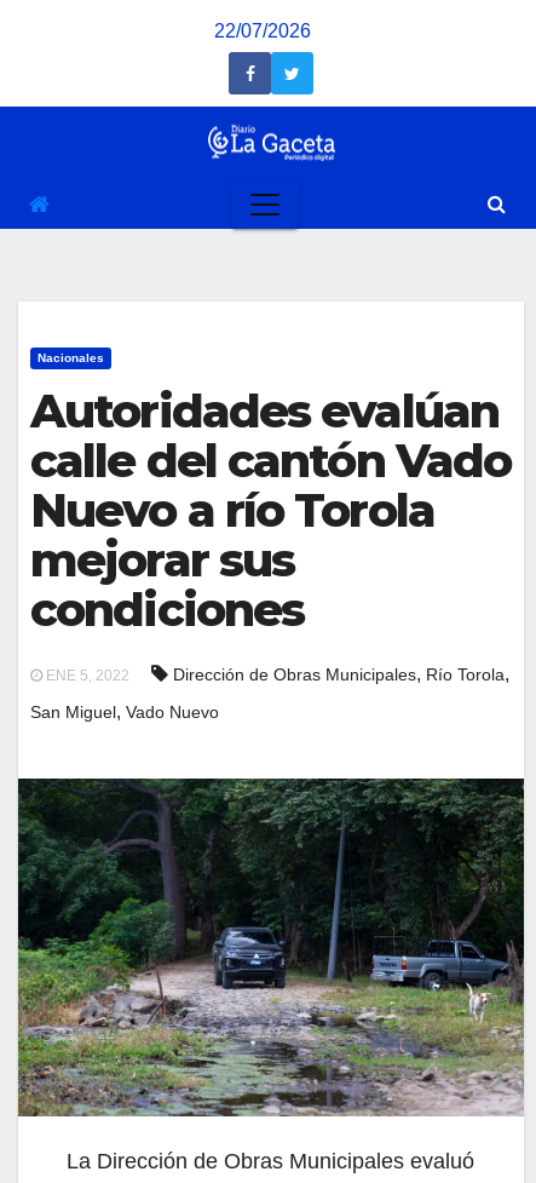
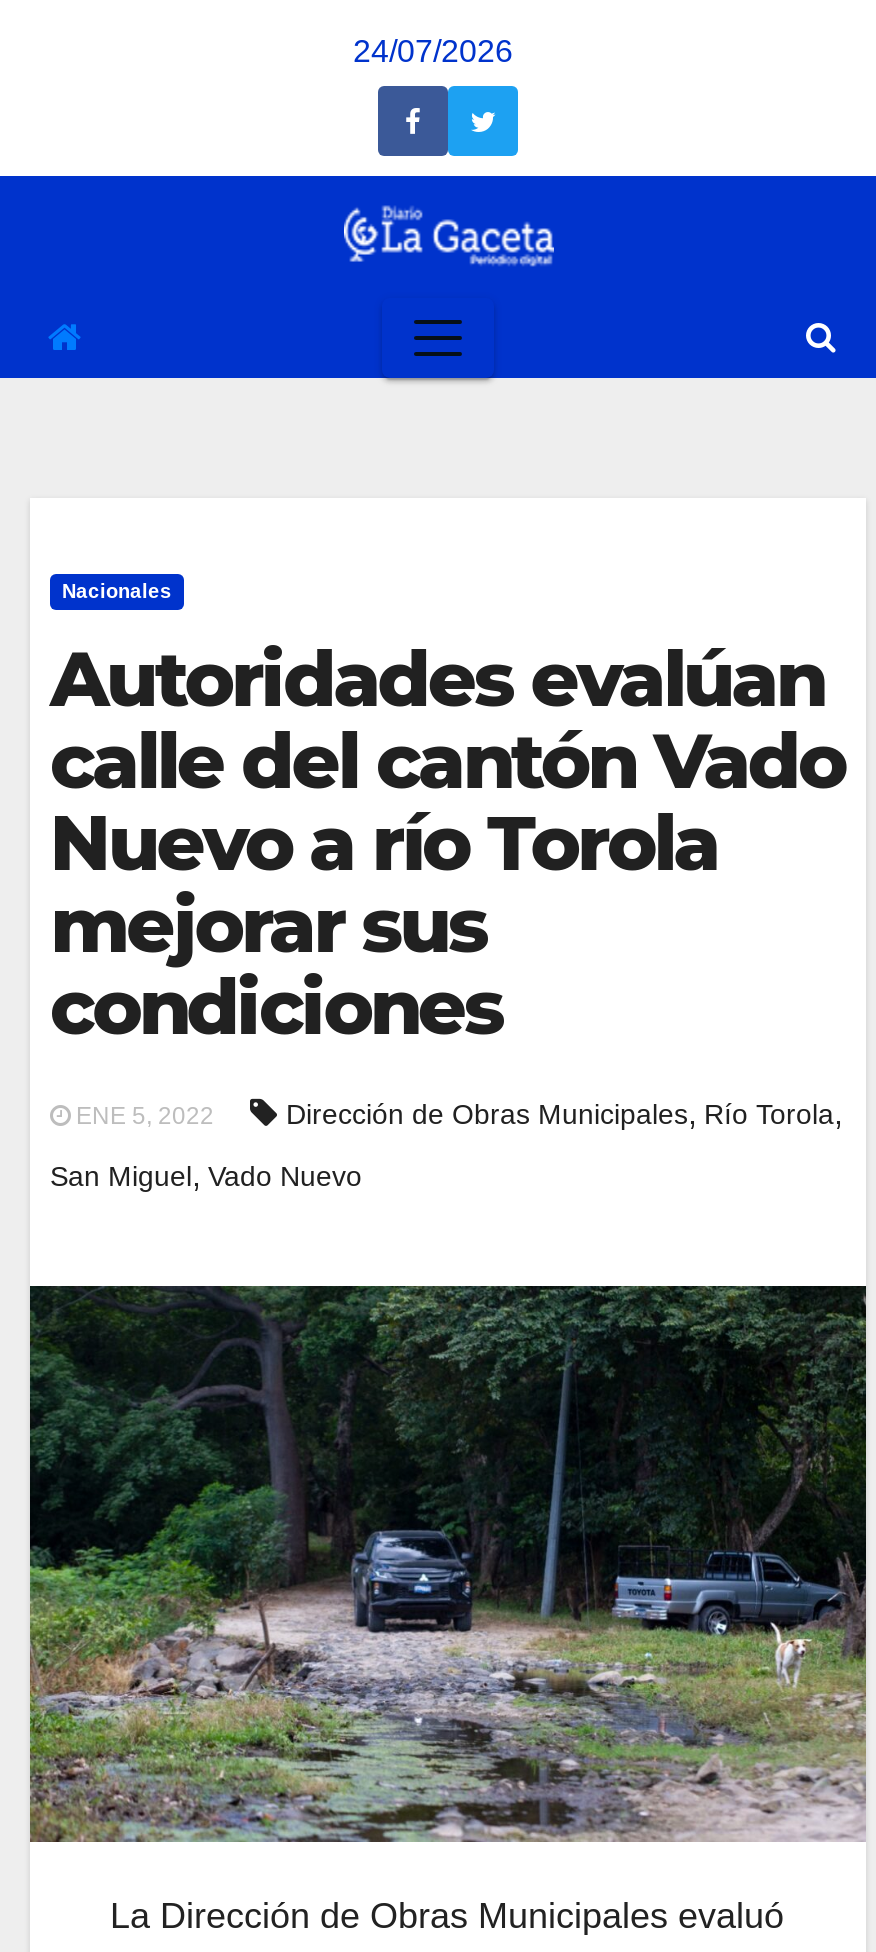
- 22/07/2026
+ 24/07/2026
